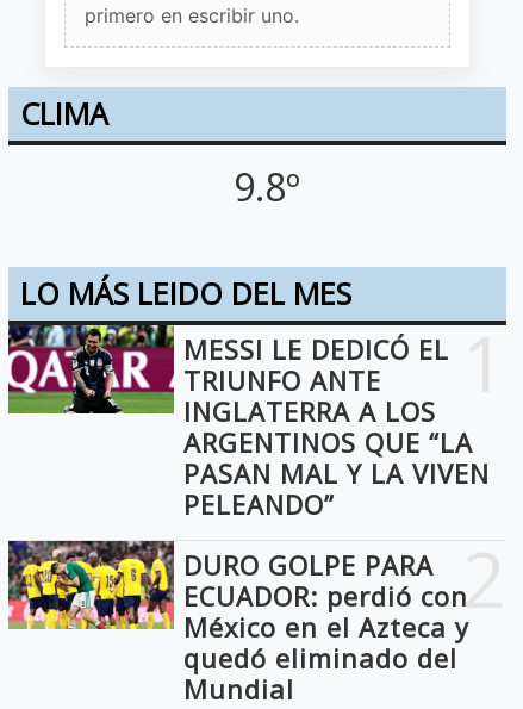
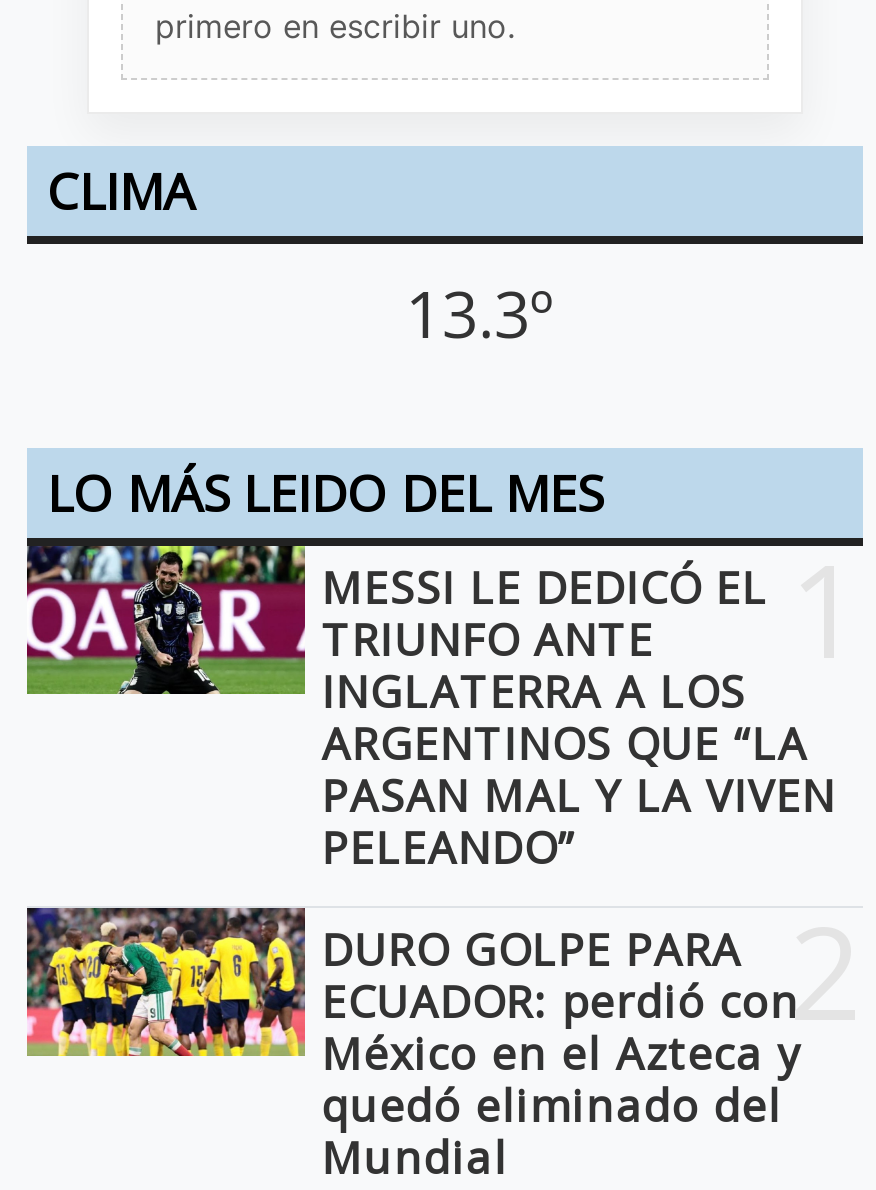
- 9.8º
+ 13.3º
